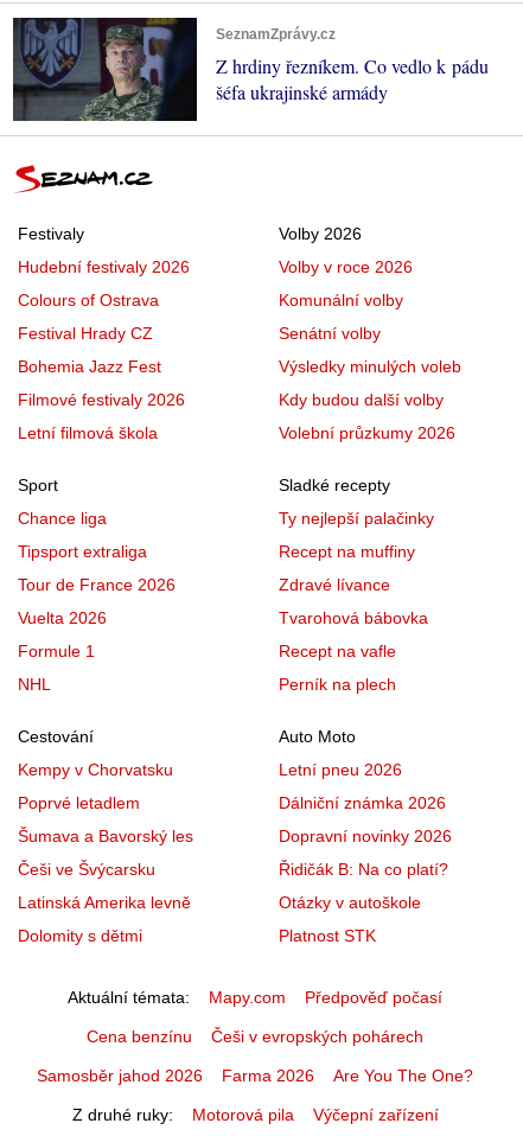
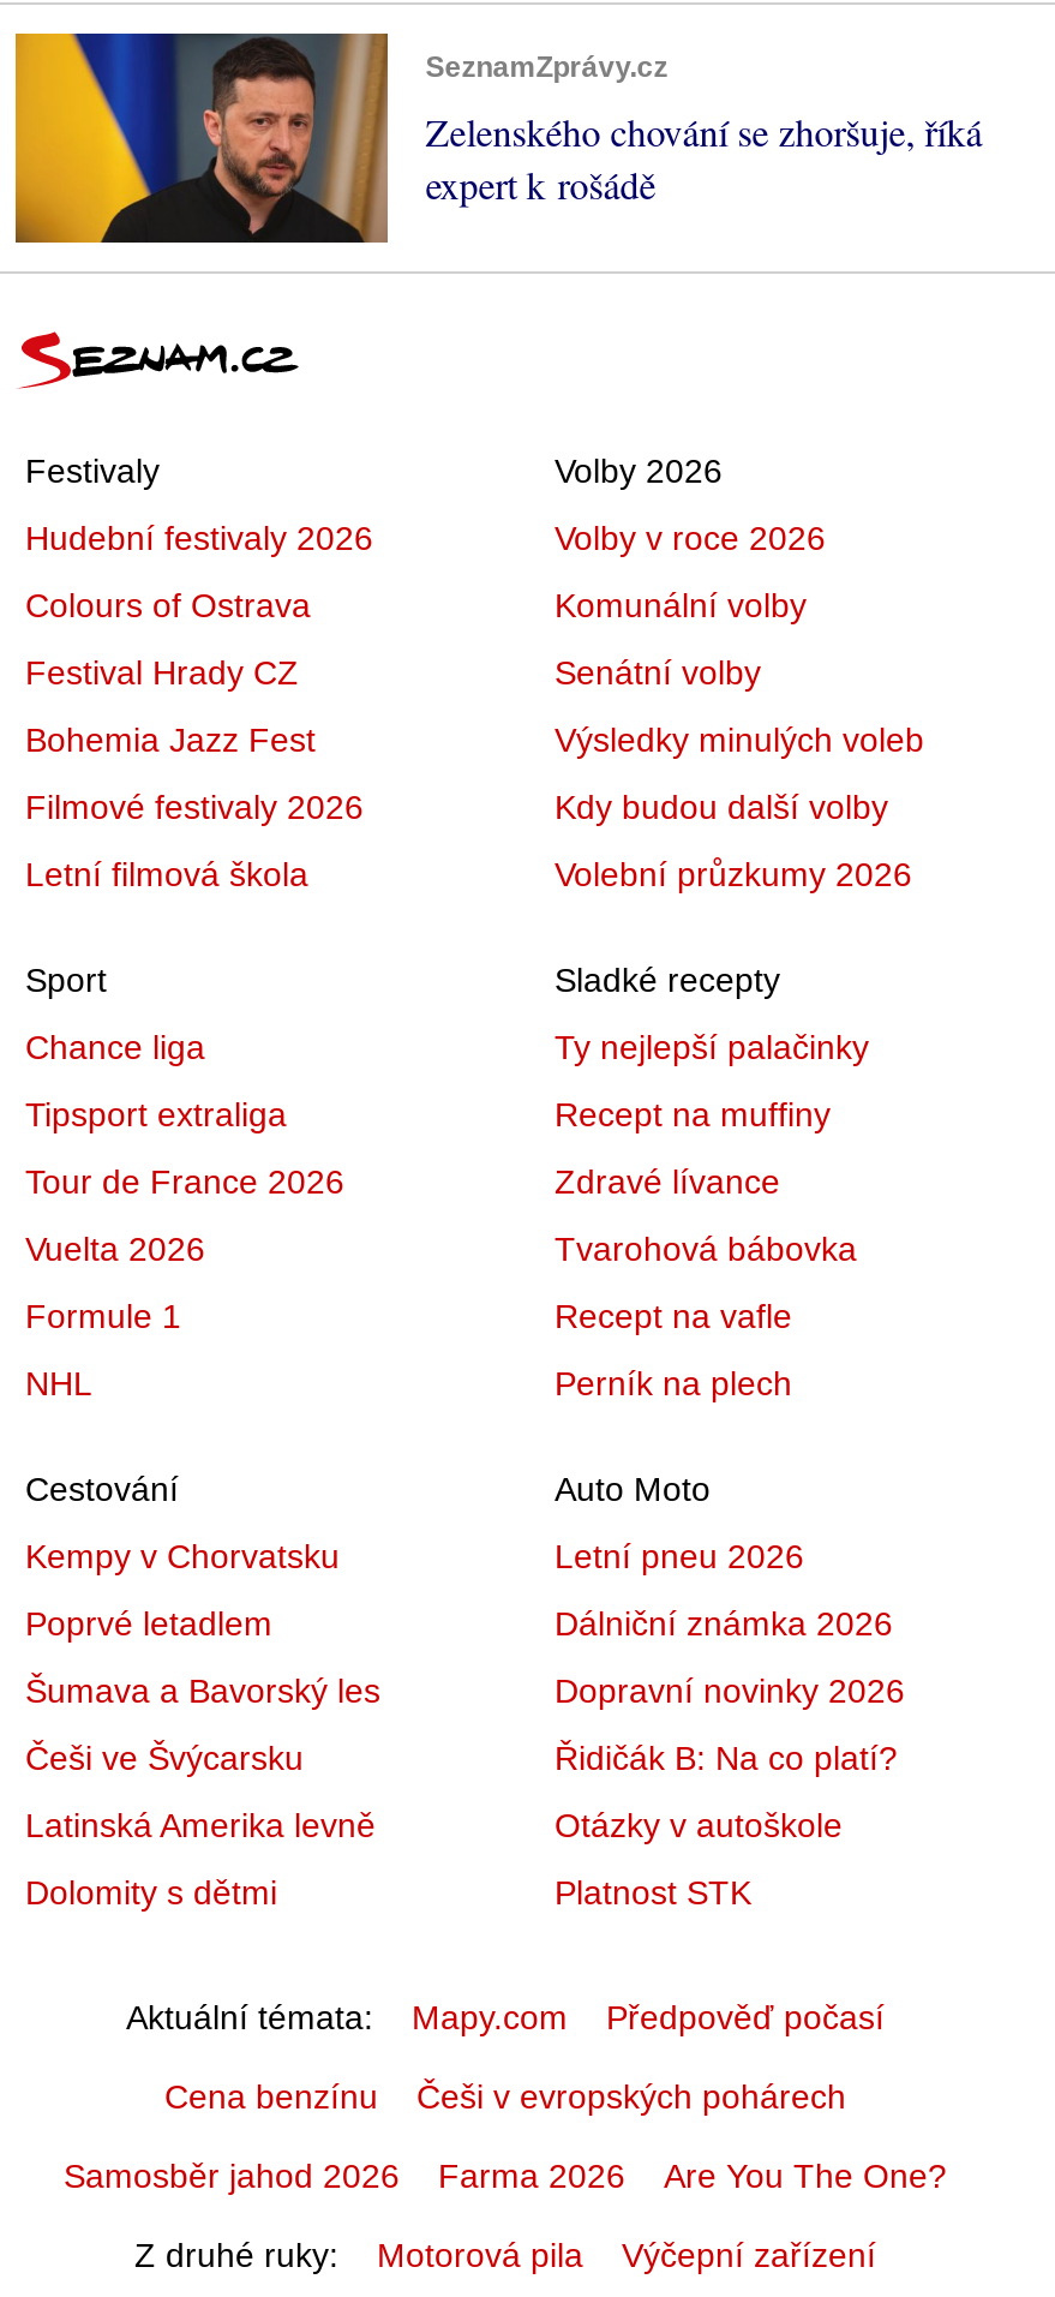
- [image]
- Z hrdiny řezníkem. Co vedlo k pádu
- šéfa ukrajinské armády
+ [image]
+ Zelenského chování se zhoršuje, říká
+ expert k rošádě
